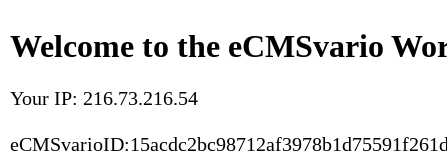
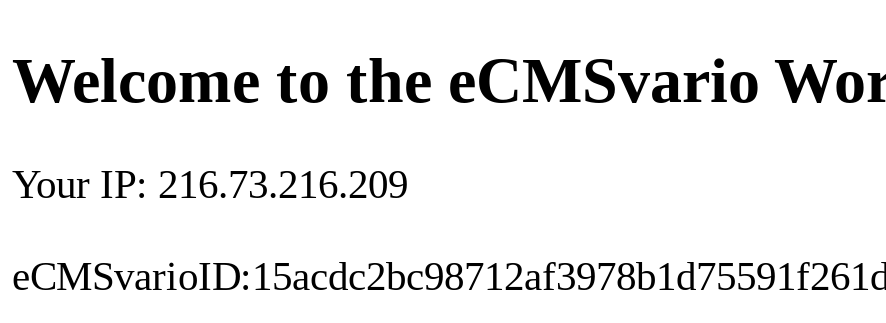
- Your IP: 216.73.216.54
+ Your IP: 216.73.216.209
